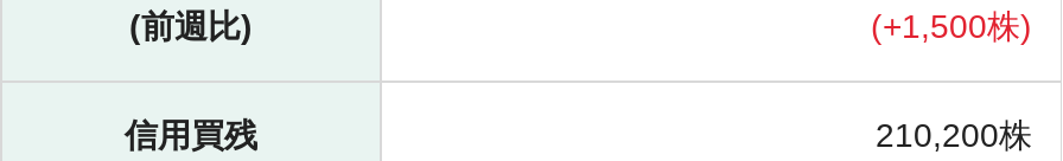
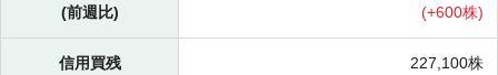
- (+1,500株)
+ (+600株)

- 210,200株
+ 227,100株
